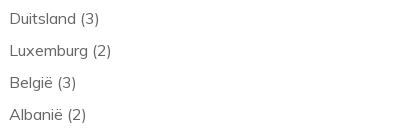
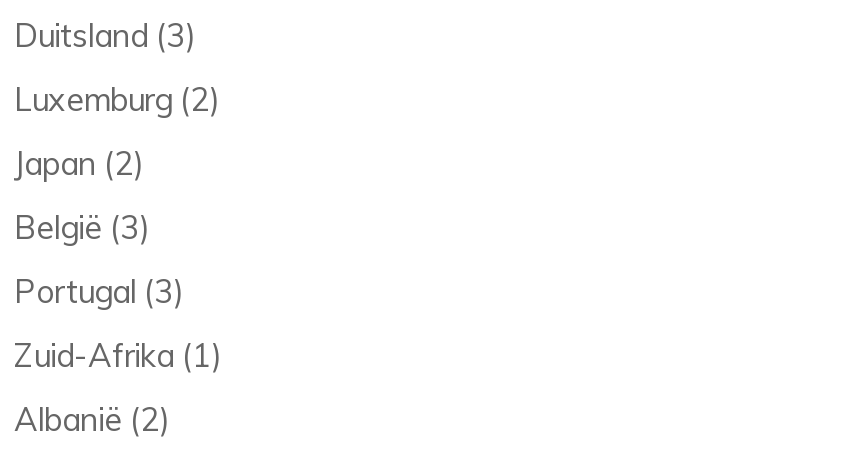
+ Japan (2)

+ Portugal (3)
+ Zuid-Afrika (1)
